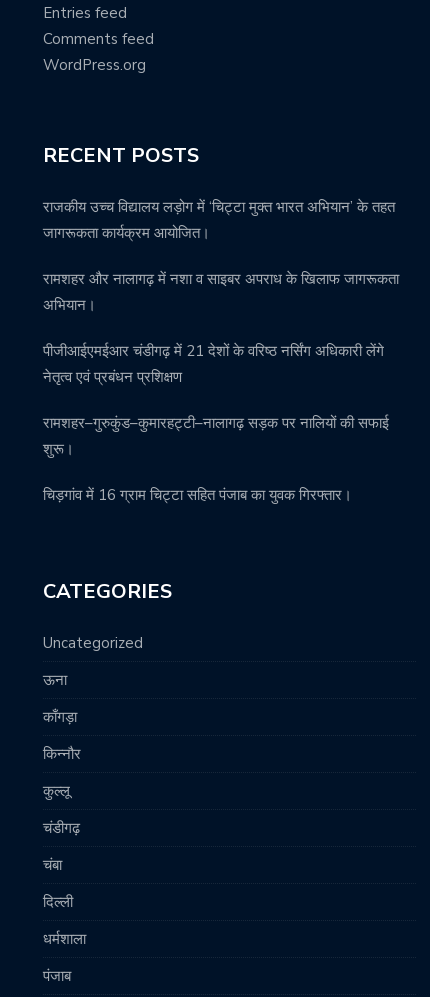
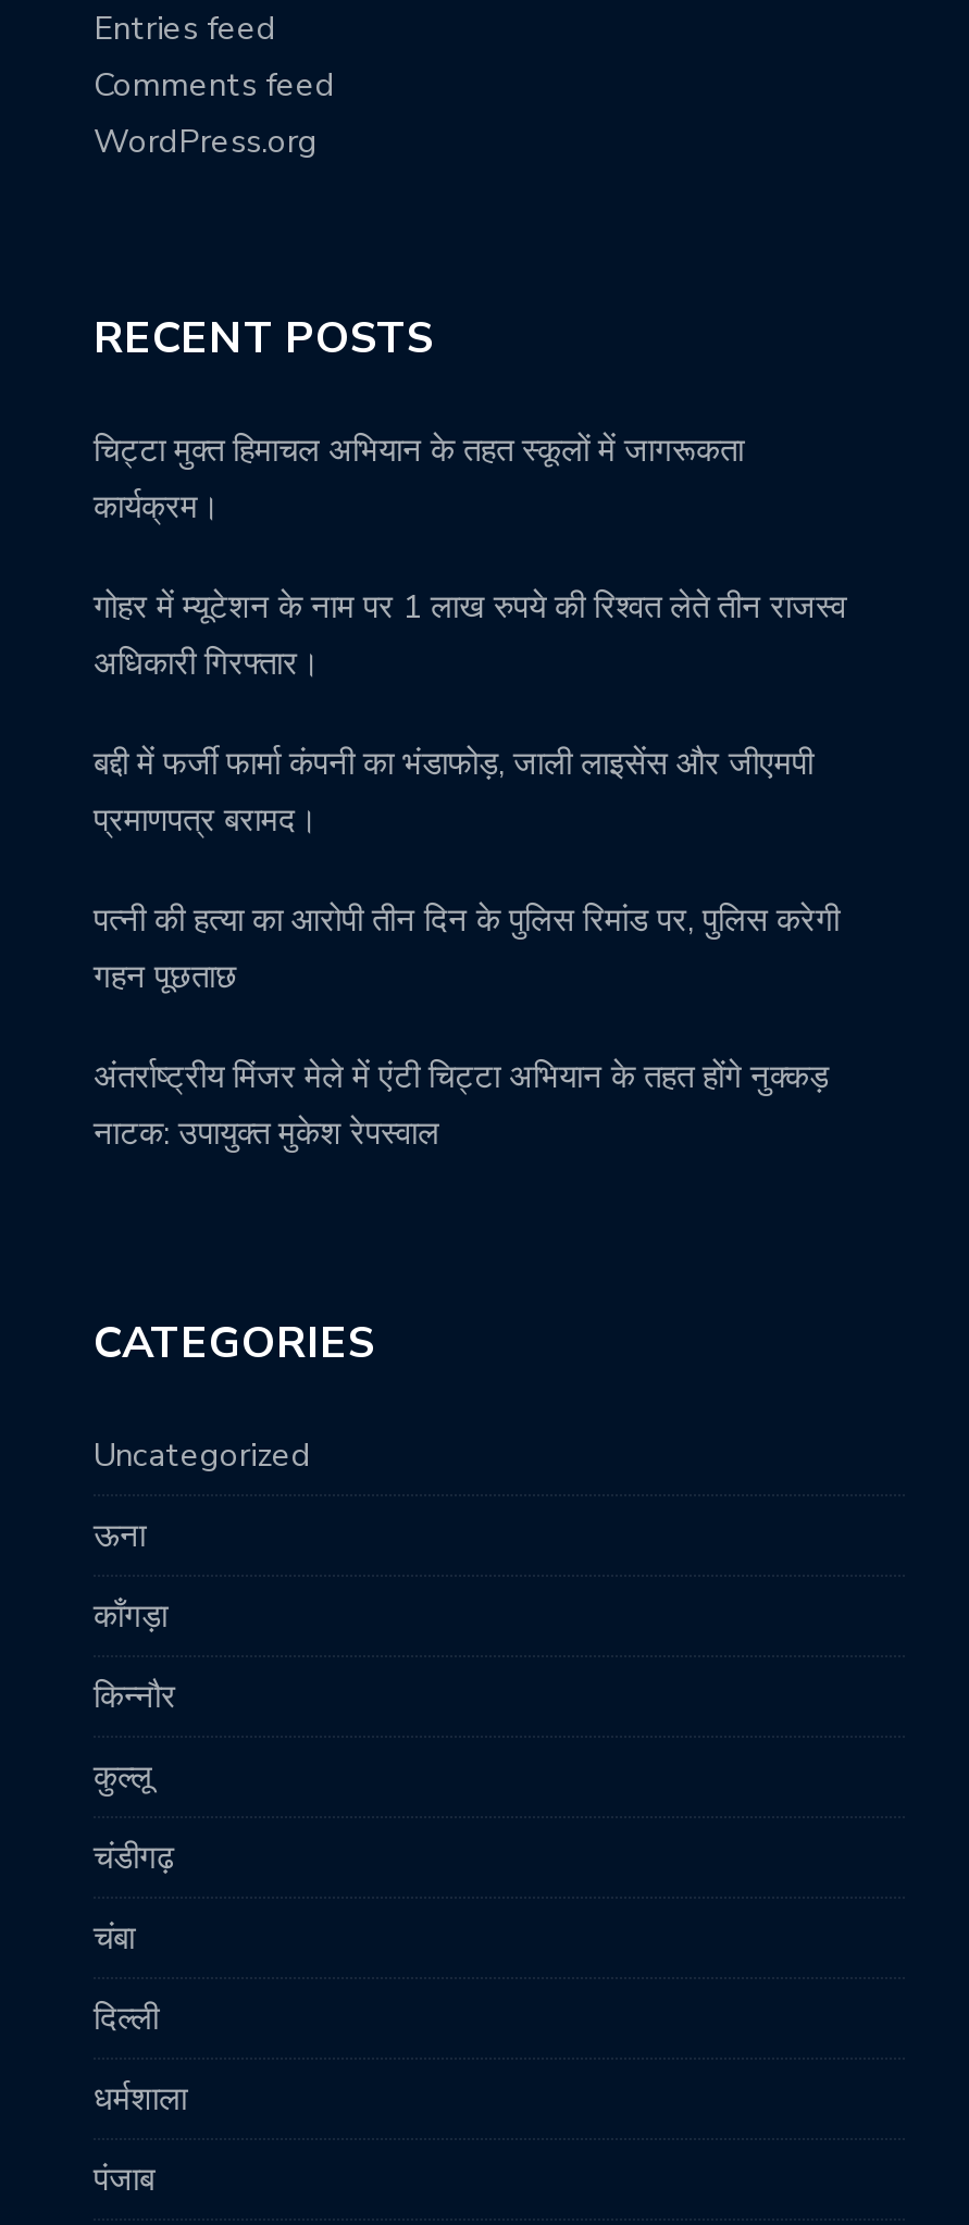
- राजकीय उच्च विद्यालय लड़ोग में ‘चिट्टा मुक्त भारत अभियान’ के तहत
- जागरूकता कार्यक्रम आयोजित।
+ चिट्टा मुक्त हिमाचल अभियान के तहत स्कूलों में जागरूकता
+ कार्यक्रम।

- रामशहर और नालागढ़ में नशा व साइबर अपराध के खिलाफ जागरूकता
- अभियान।
+ गोहर में म्यूटेशन के नाम पर 1 लाख रुपये की रिश्वत लेते तीन राजस्व
+ अधिकारी गिरफ्तार।

- पीजीआईएमईआर चंडीगढ़ में 21 देशों के वरिष्ठ नर्सिंग अधिकारी लेंगे
- नेतृत्व एवं प्रबंधन प्रशिक्षण
+ बद्दी में फर्जी फार्मा कंपनी का भंडाफोड़, जाली लाइसेंस और जीएमपी
+ प्रमाणपत्र बरामद।

- रामशहर–गुरुकुंड–कुमारहट्टी–नालागढ़ सड़क पर नालियों की सफाई
- शुरू।
+ पत्नी की हत्या का आरोपी तीन दिन के पुलिस रिमांड पर, पुलिस करेगी
+ गहन पूछताछ

- चिड़गांव में 16 ग्राम चिट्टा सहित पंजाब का युवक गिरफ्तार।
+ अंतर्राष्ट्रीय मिंजर मेले में एंटी चिट्टा अभियान के तहत होंगे नुक्कड़
+ नाटक: उपायुक्त मुकेश रेपस्वाल
